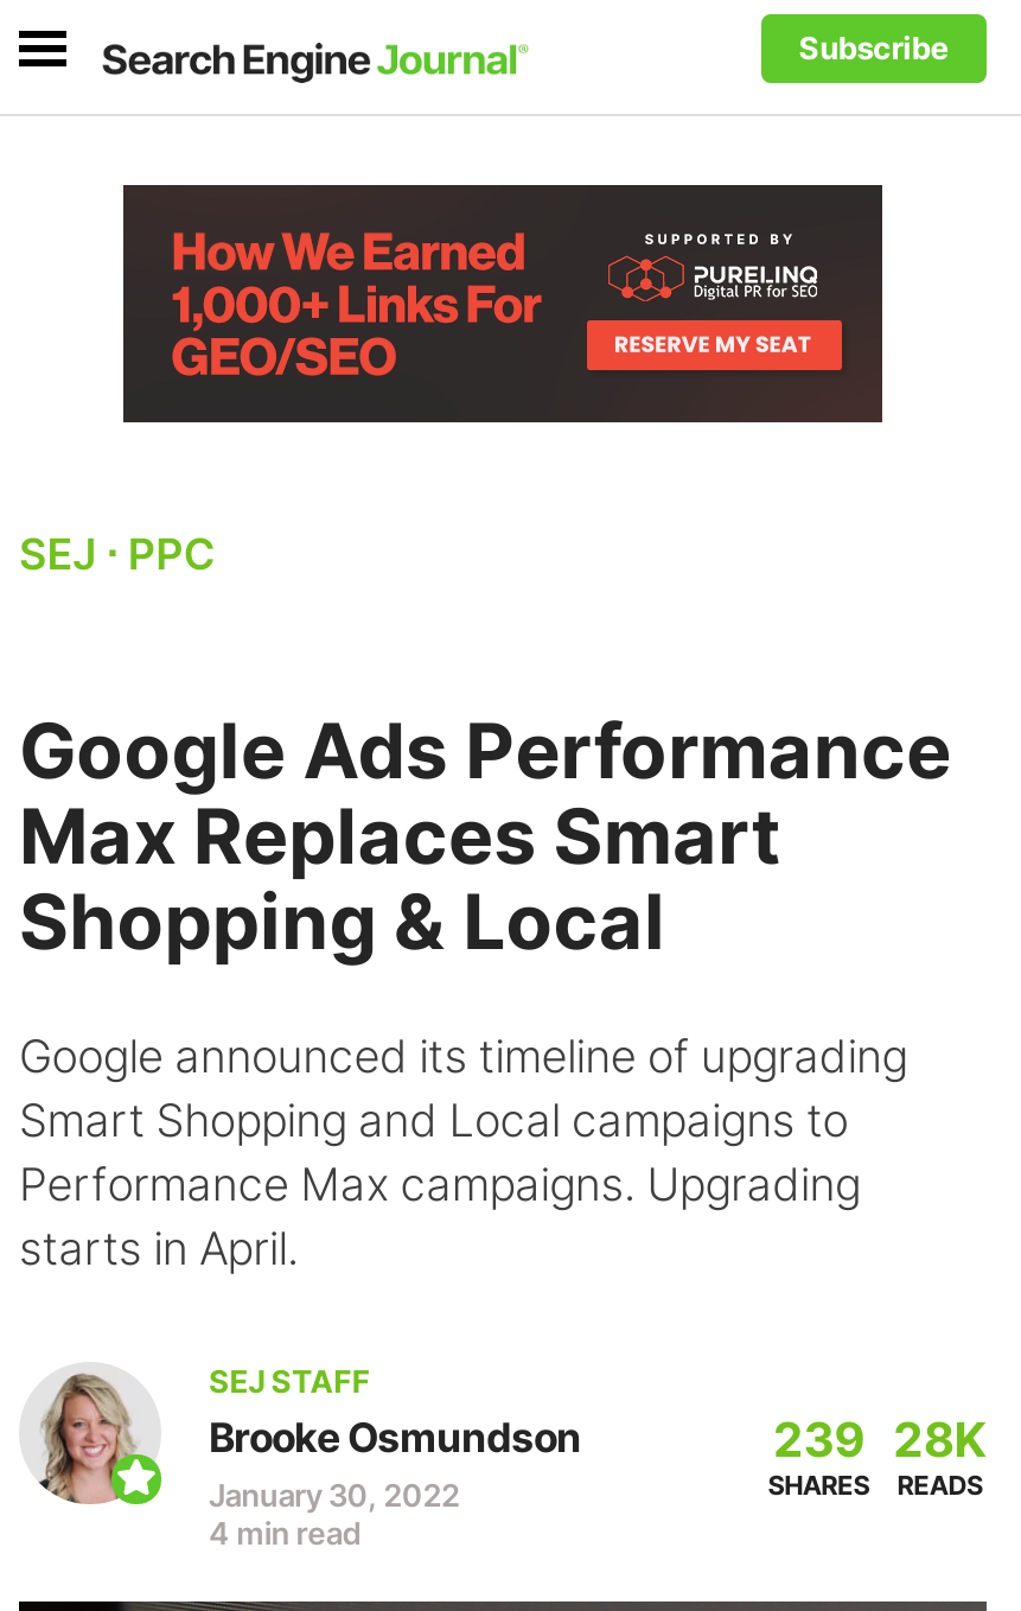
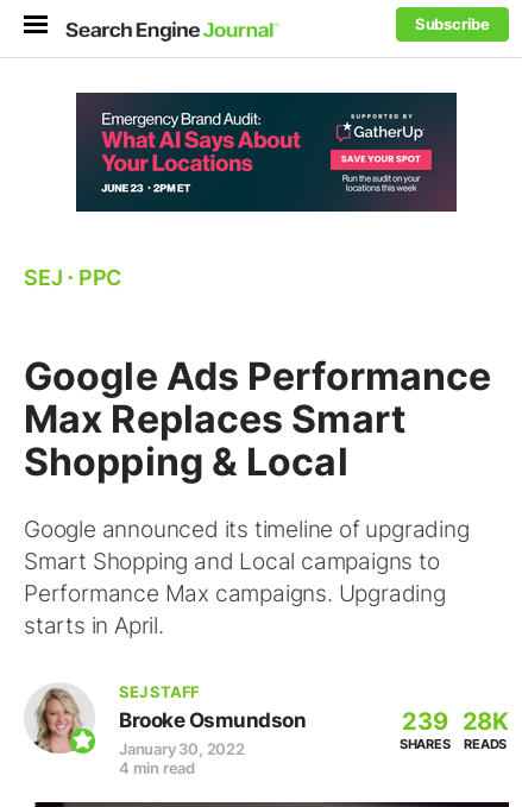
- [image]
+ [image]
